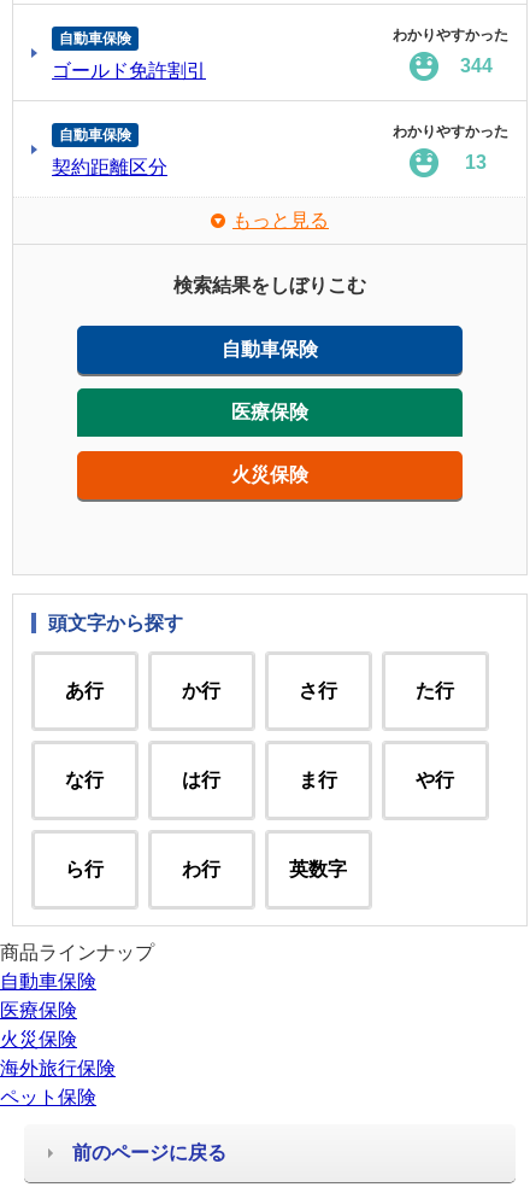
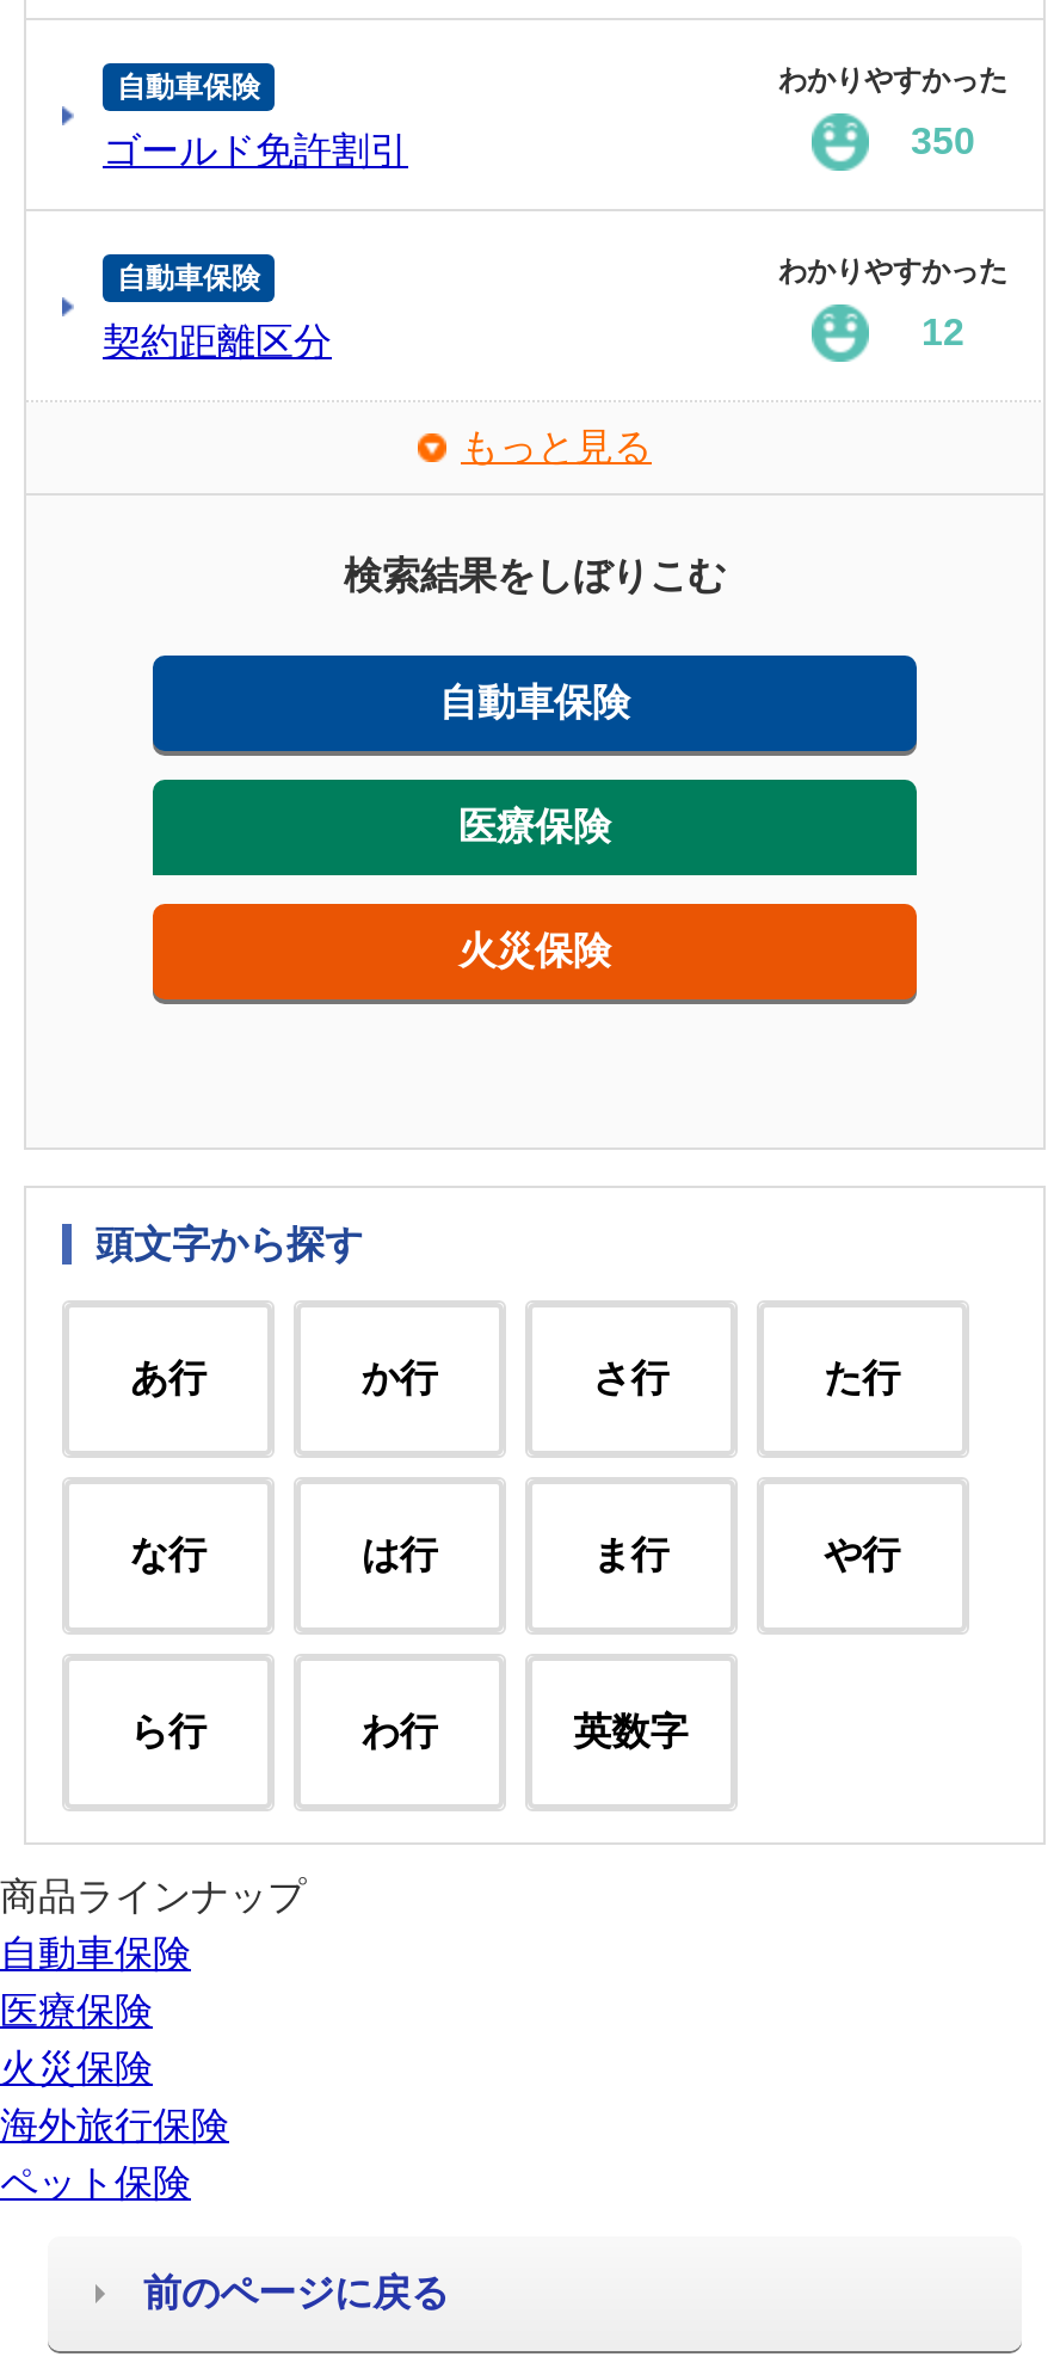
- 344
+ 350

- 13
+ 12
